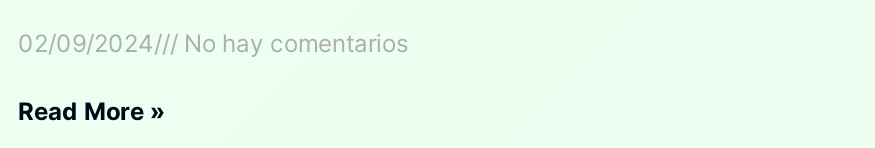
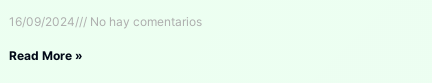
- 02/09/2024 No hay comentarios
+ 16/09/2024 No hay comentarios
